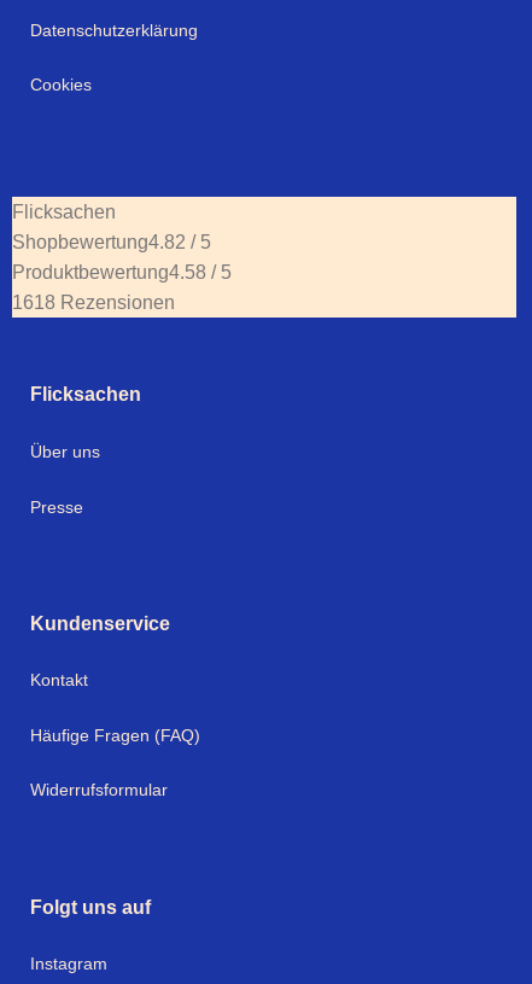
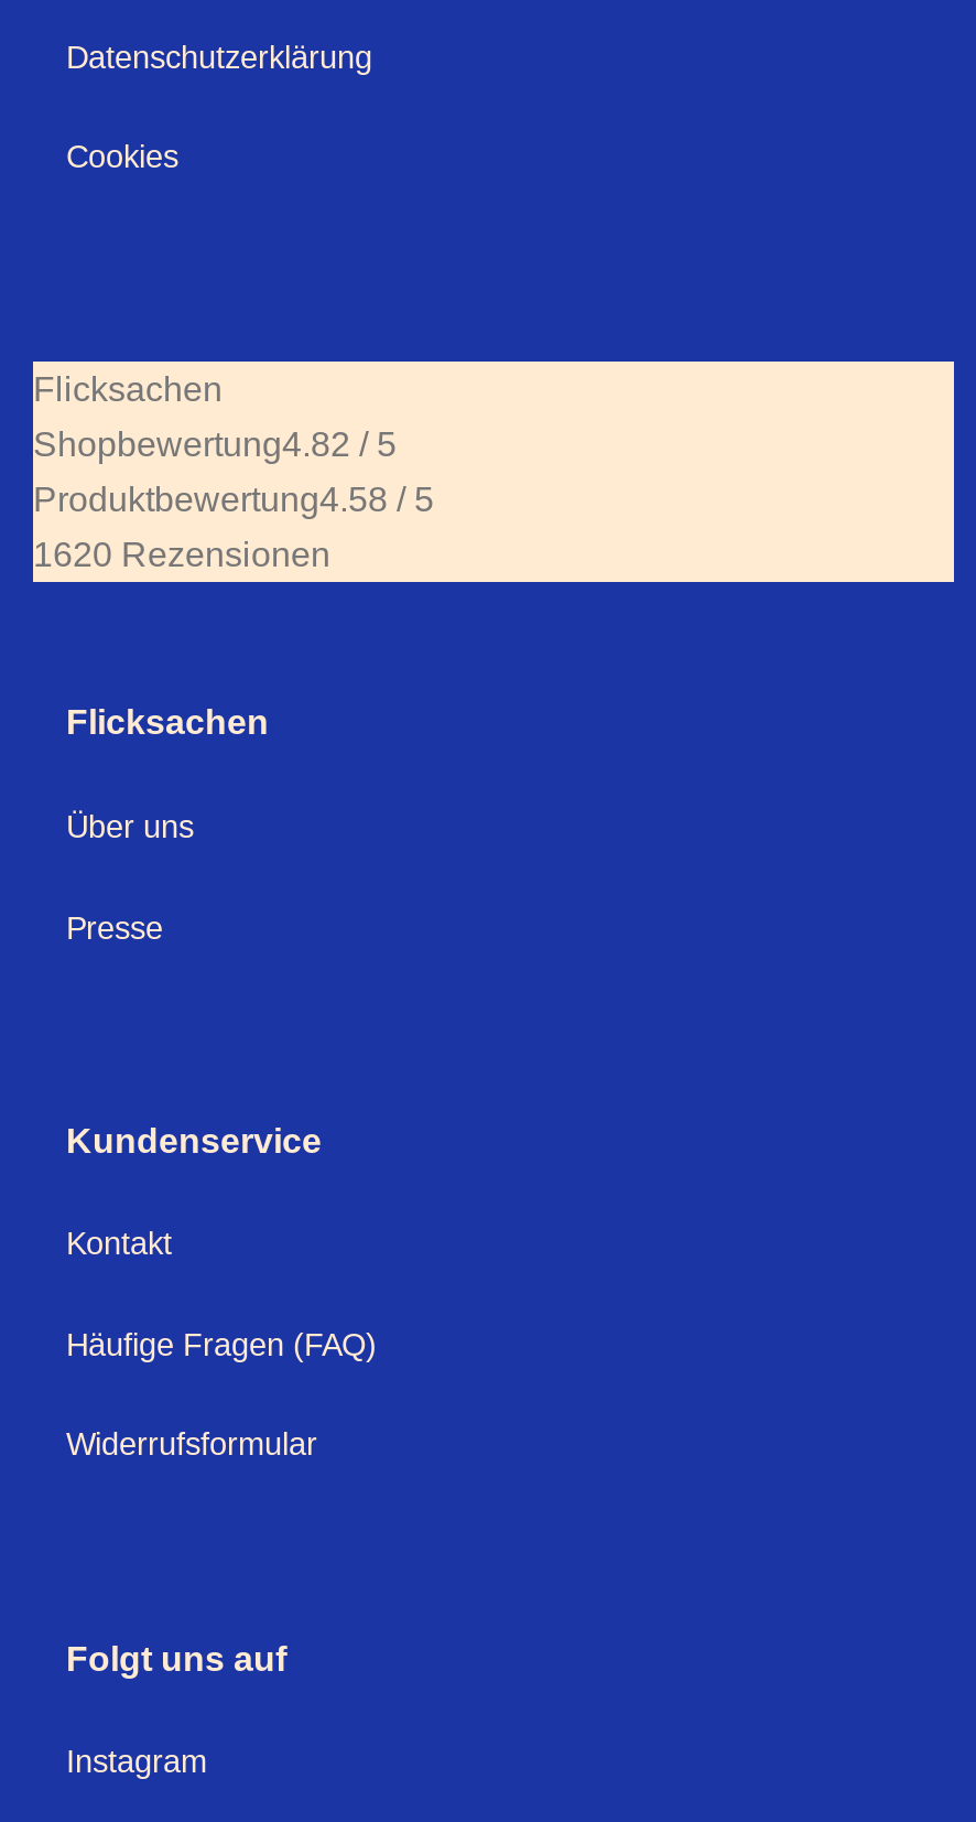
- 1618 Rezensionen
+ 1620 Rezensionen
